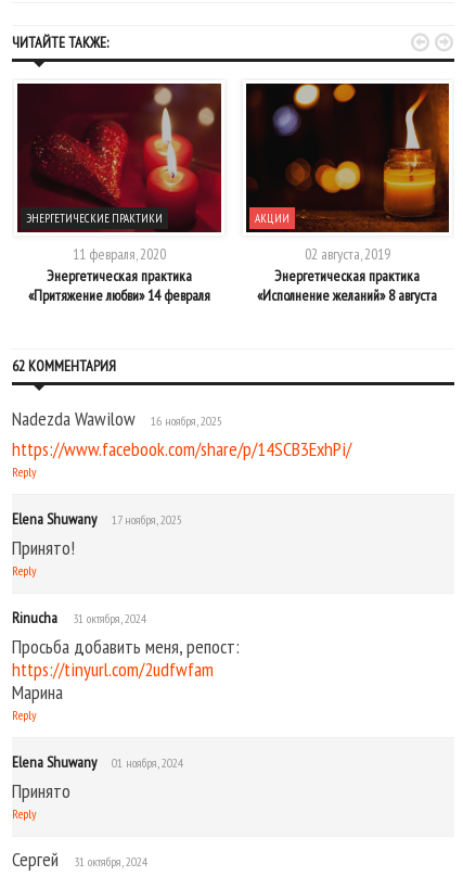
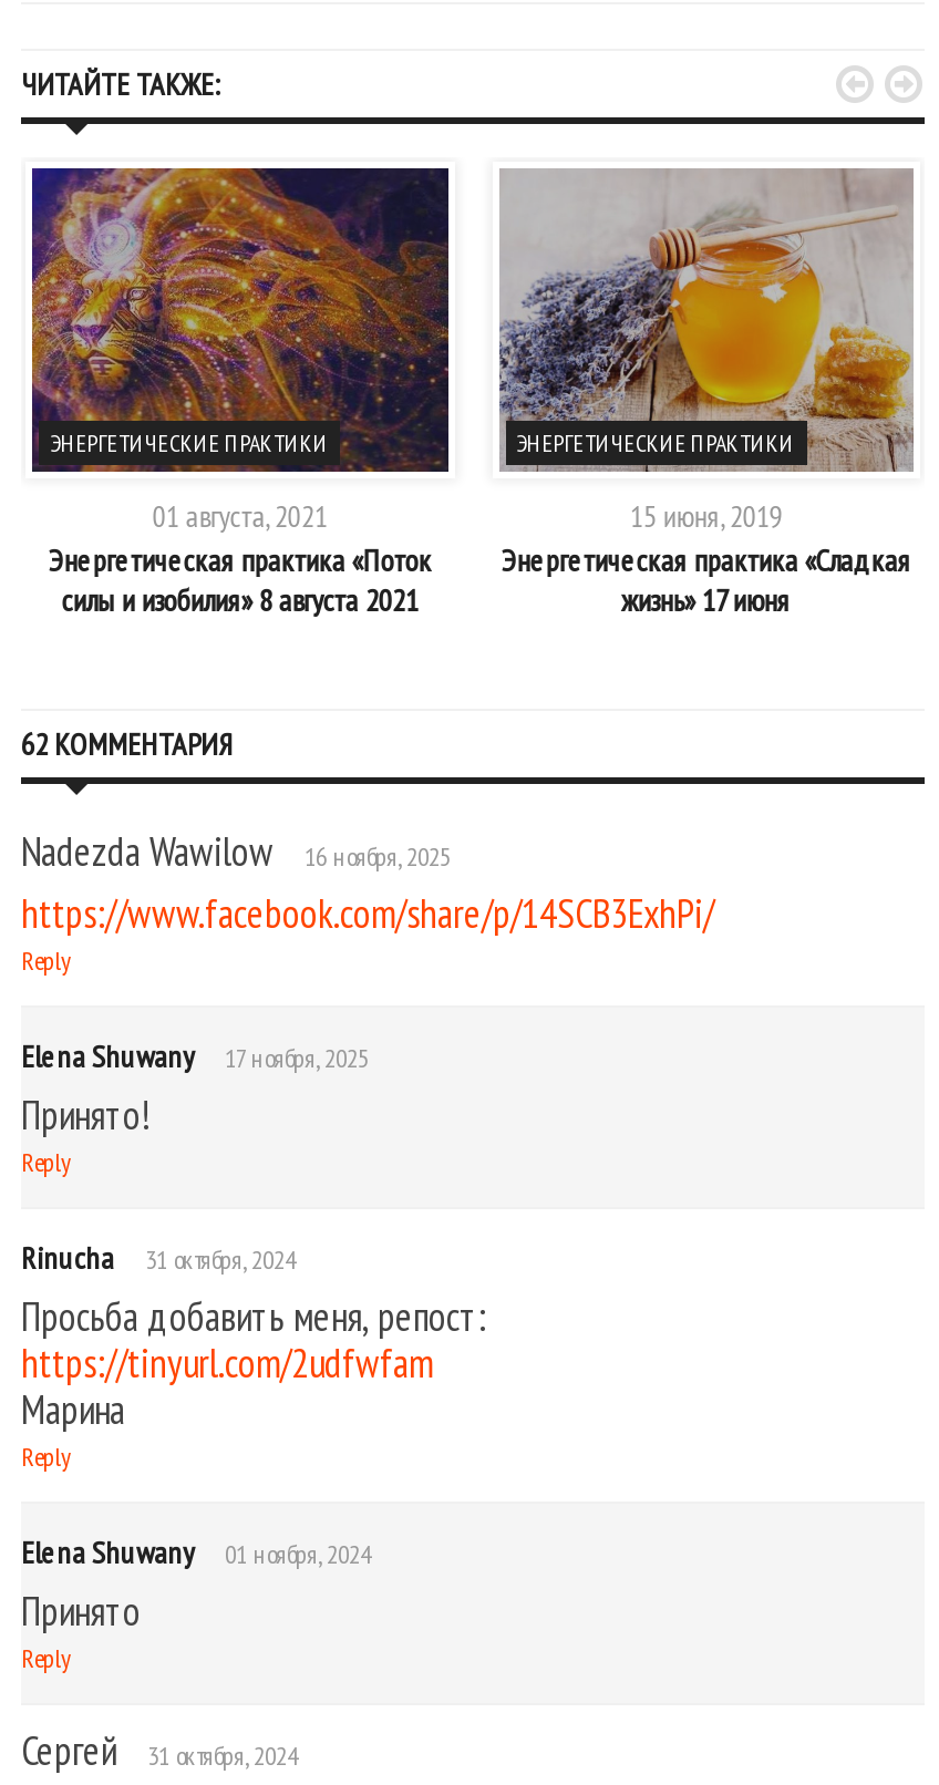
- [image]
- 11 февраля, 2020
- Энергетическая практика
- «Притяжение любви» 14 февраля
+ [image]
+ 01 августа, 2021
+ Энергетическая практика «Поток
+ силы и изобилия» 8 августа 2021

- [image]
- АКЦИИ
+ [image]
+ ЭНЕРГЕТИЧЕСКИЕ ПРАКТИКИ

- 02 августа, 2019
- Энергетическая практика
- «Исполнение желаний» 8 августа
+ 15 июня, 2019
+ Энергетическая практика «Сладкая
+ жизнь» 17 июня
